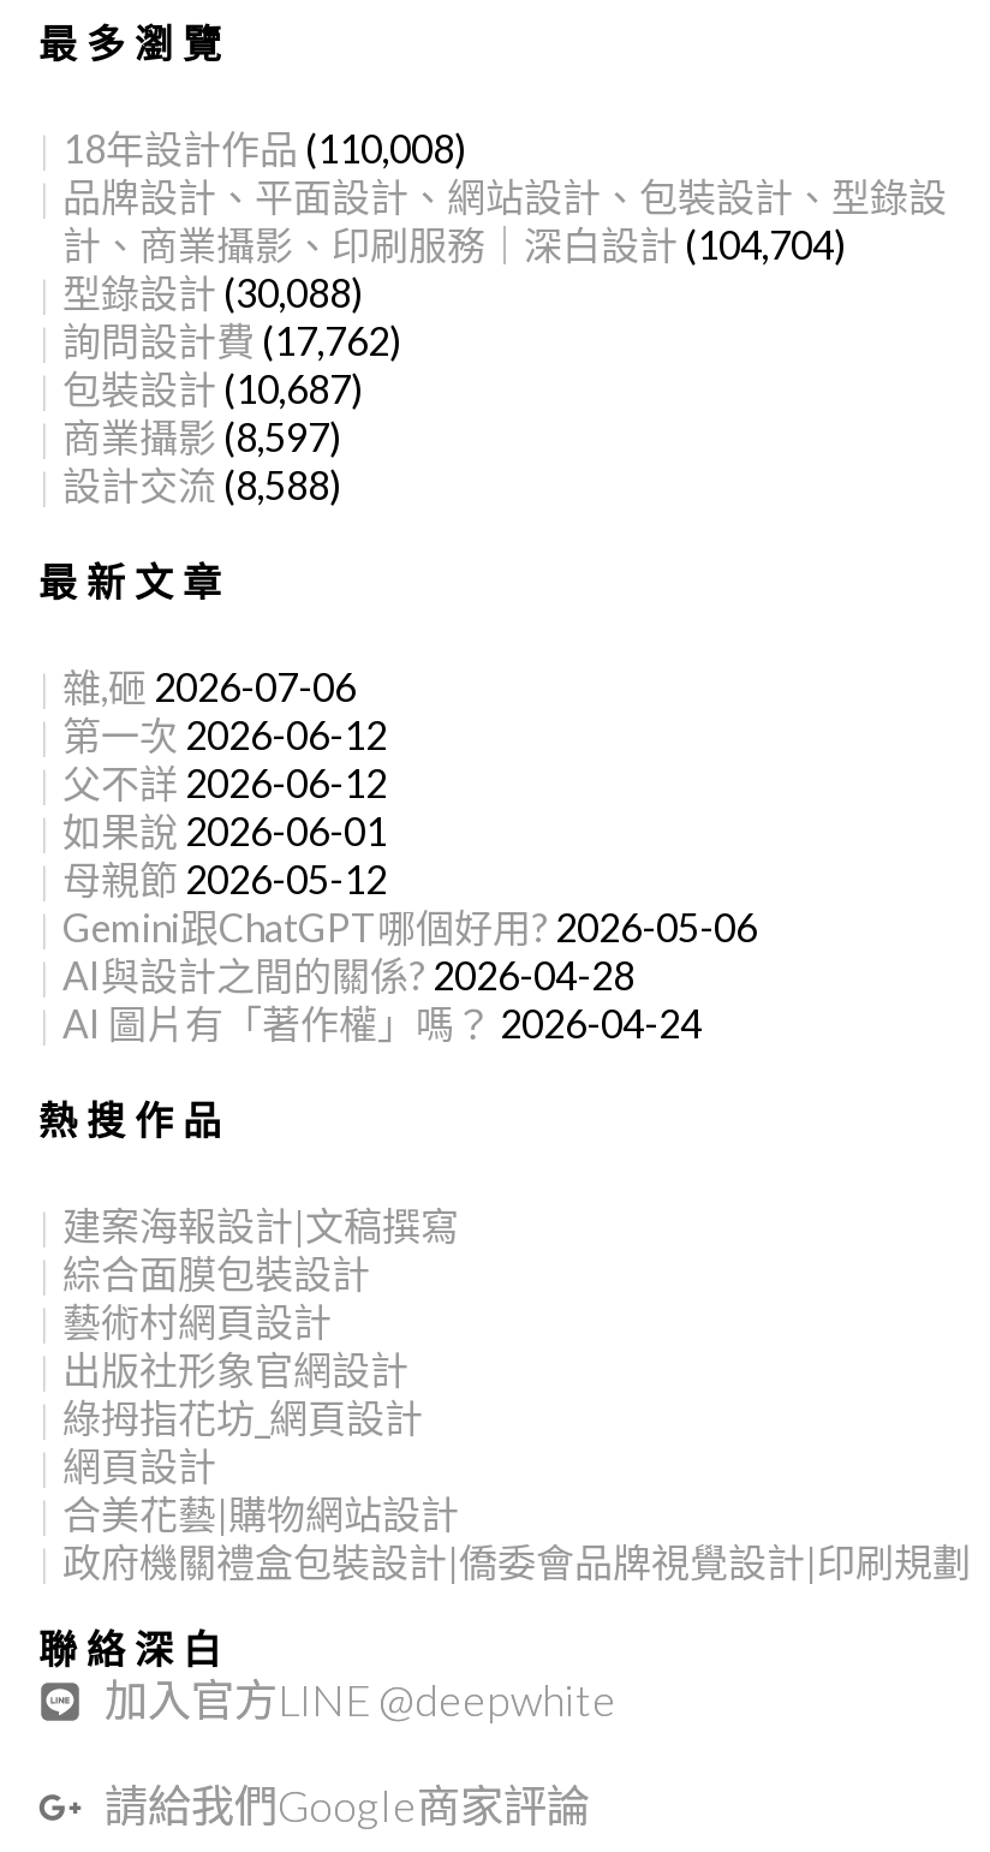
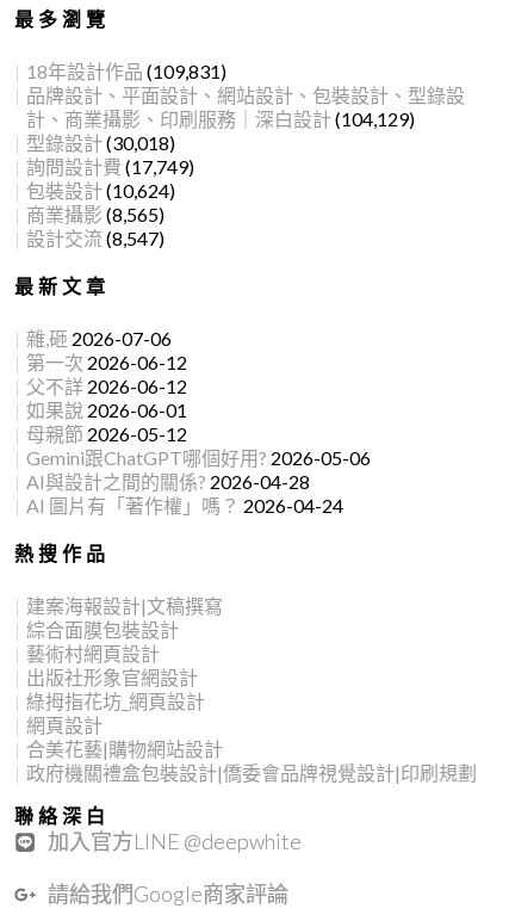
- 18年設計作品 (110,008)
+ 18年設計作品 (109,831)

- 計、商業攝影、印刷服務｜深白設計 (104,704)
+ 計、商業攝影、印刷服務｜深白設計 (104,129)

- 型錄設計 (30,088)
+ 型錄設計 (30,018)

- 詢問設計費 (17,762)
+ 詢問設計費 (17,749)

- 包裝設計 (10,687)
+ 包裝設計 (10,624)

- 商業攝影 (8,597)
+ 商業攝影 (8,565)

- 設計交流 (8,588)
+ 設計交流 (8,547)
